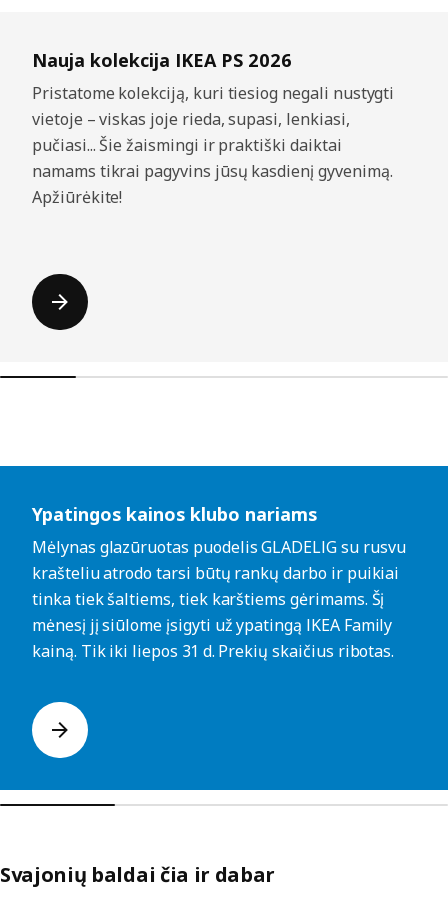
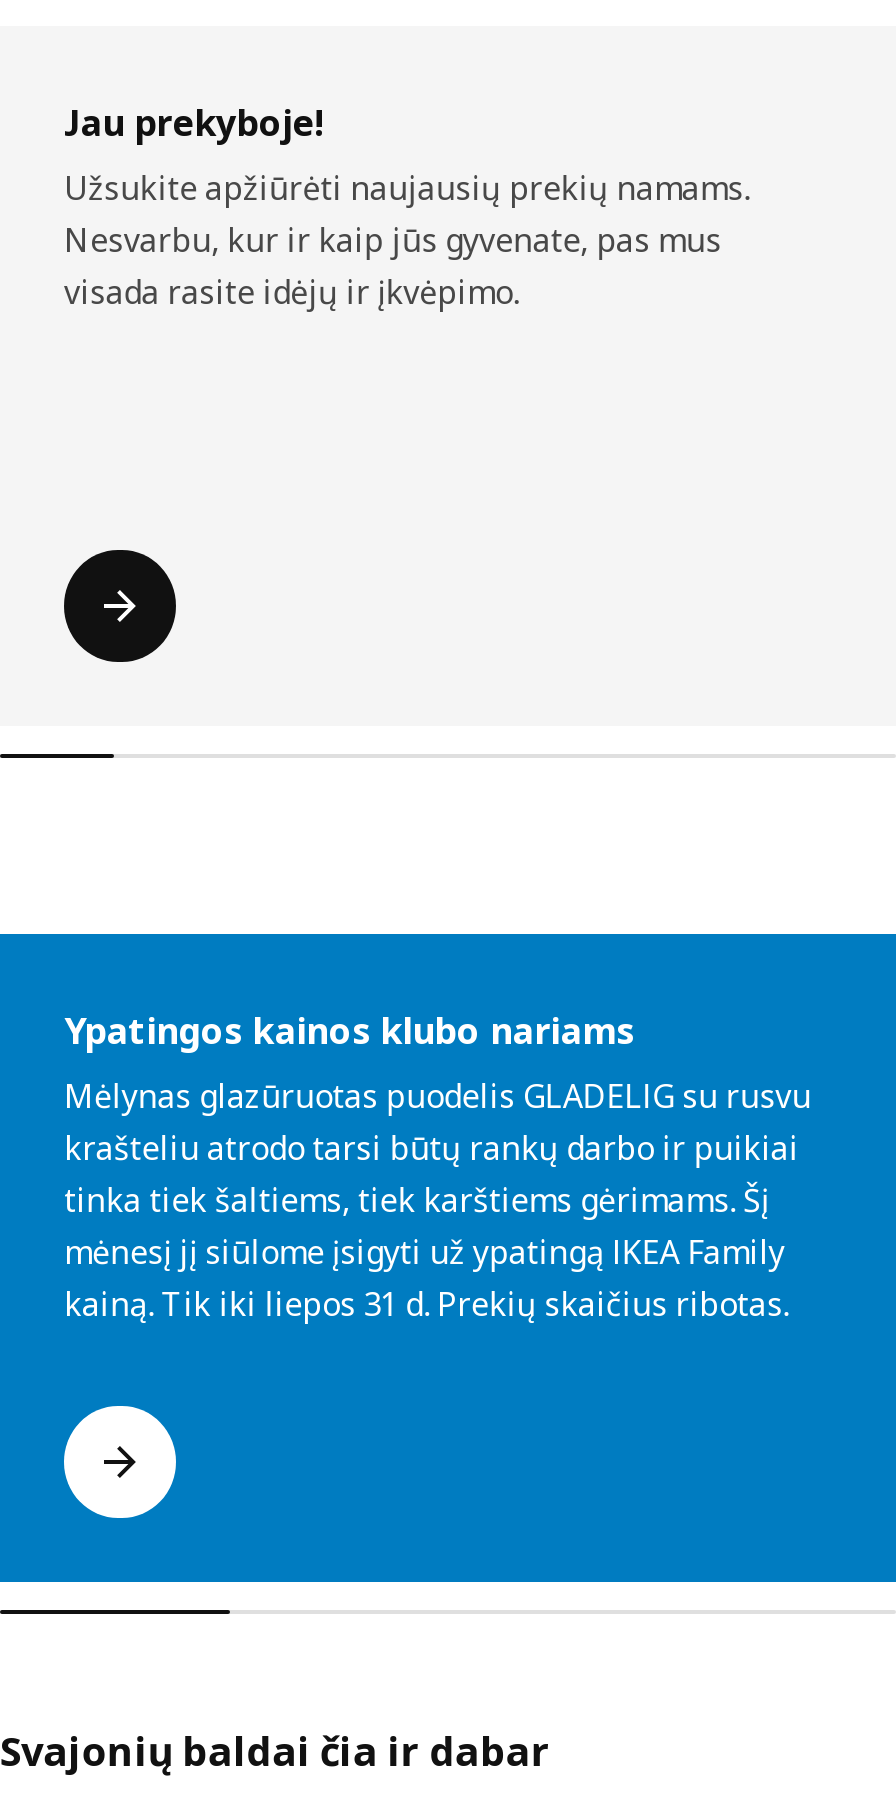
- Nauja kolekcija IKEA PS 2026
- Pristatome kolekciją, kuri tiesiog negali nustygti
- vietoje – viskas joje rieda, supasi, lenkiasi,
- pučiasi... Šie žaismingi ir praktiški daiktai
- namams tikrai pagyvins jūsų kasdienį gyvenimą.
- Apžiūrėkite!
+ Jau prekyboje!
+ Užsukite apžiūrėti naujausių prekių namams.
+ Nesvarbu, kur ir kaip jūs gyvenate, pas mus
+ visada rasite idėjų ir įkvėpimo.
